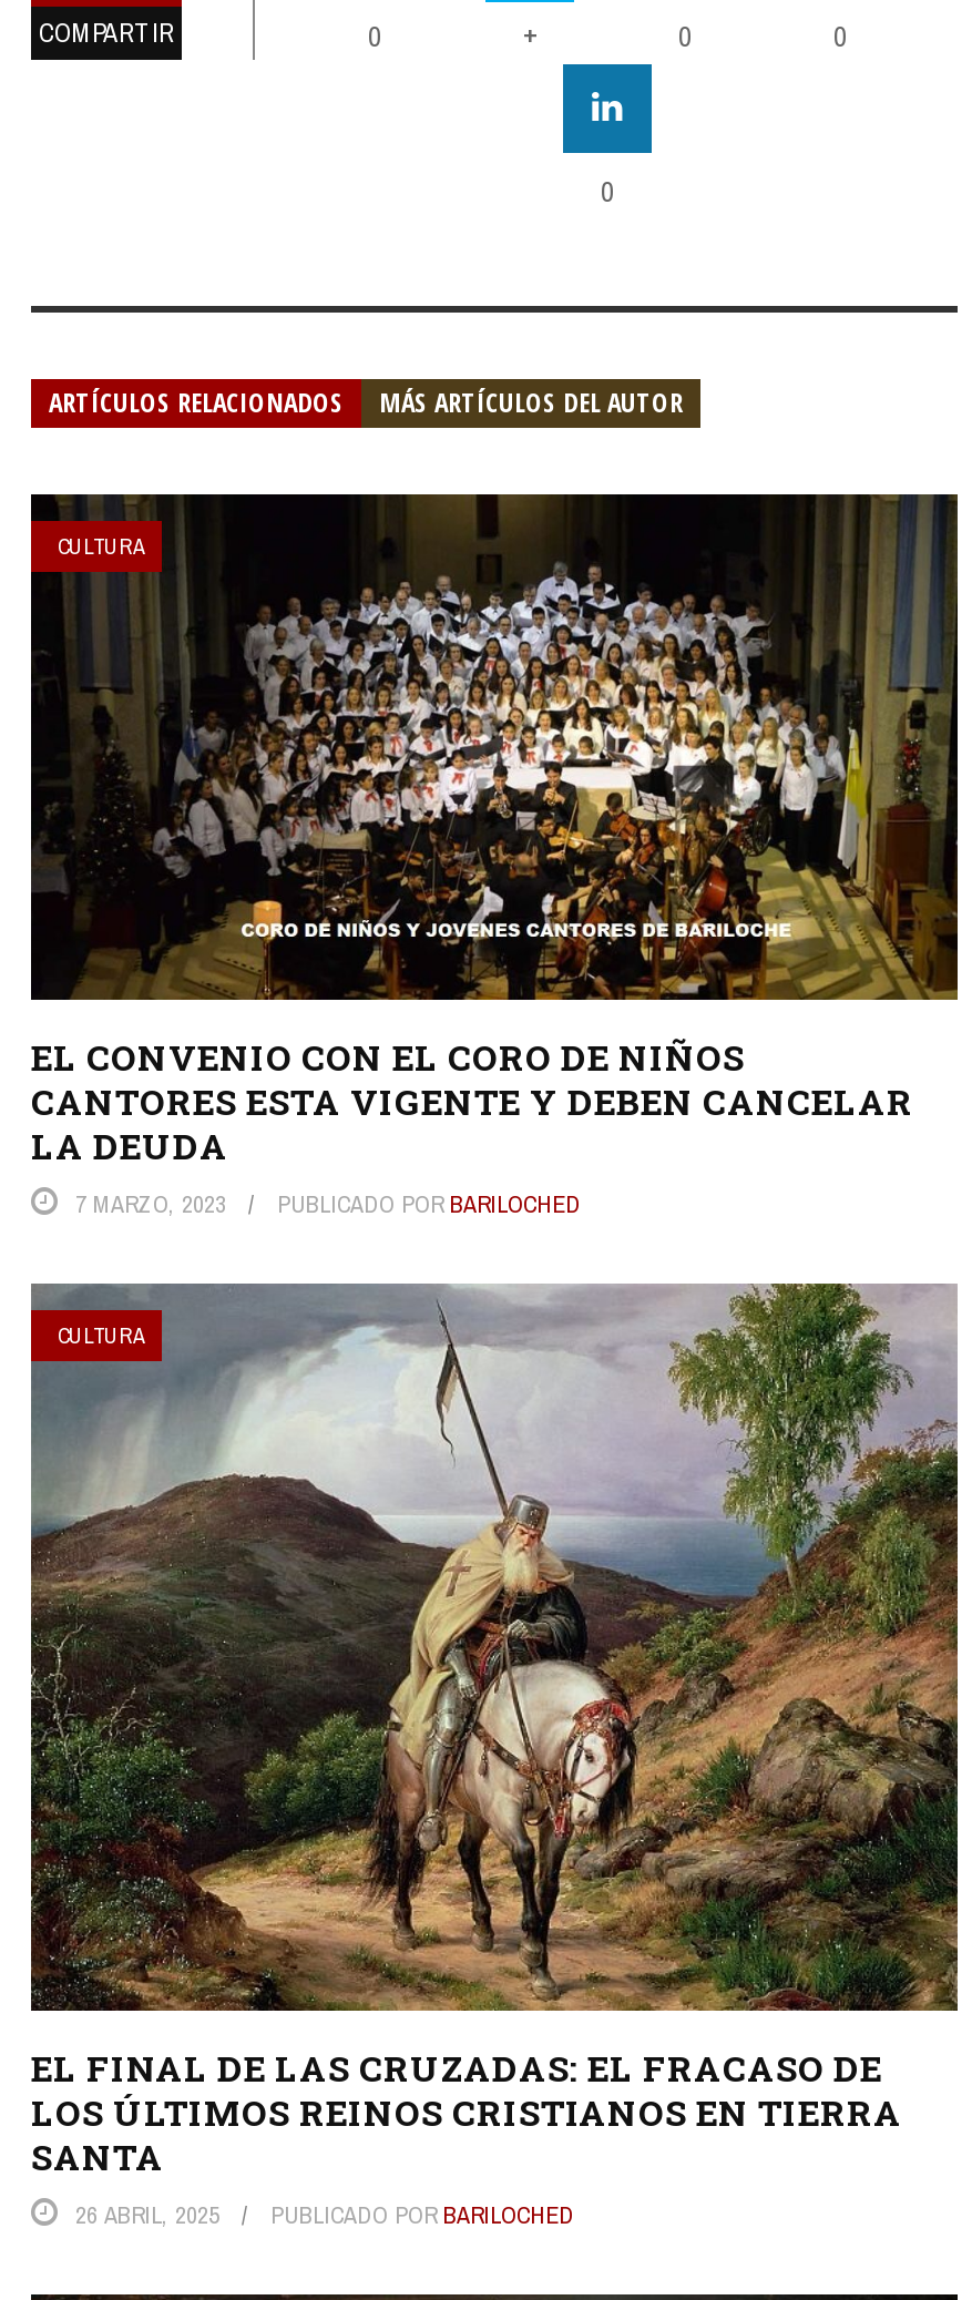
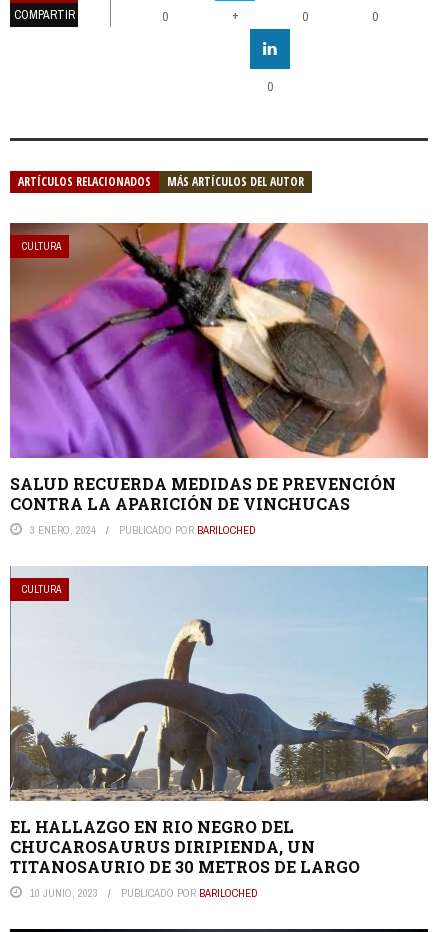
- [image]
- EL CONVENIO CON EL CORO DE NIÑOS
- CANTORES ESTA VIGENTE Y DEBEN CANCELAR
- LA DEUDA
- 7 MARZO, 2023
+ [image]
+ SALUD RECUERDA MEDIDAS DE PREVENCIÓN
+ CONTRA LA APARICIÓN DE VINCHUCAS
+ 3 ENERO, 2024

- [image]
- EL FINAL DE LAS CRUZADAS: EL FRACASO DE
- LOS ÚLTIMOS REINOS CRISTIANOS EN TIERRA
- SANTA
- 26 ABRIL, 2025
+ [image]
+ EL HALLAZGO EN RIO NEGRO DEL
+ CHUCAROSAURUS DIRIPIENDA, UN
+ TITANOSAURIO DE 30 METROS DE LARGO
+ 10 JUNIO, 2023
